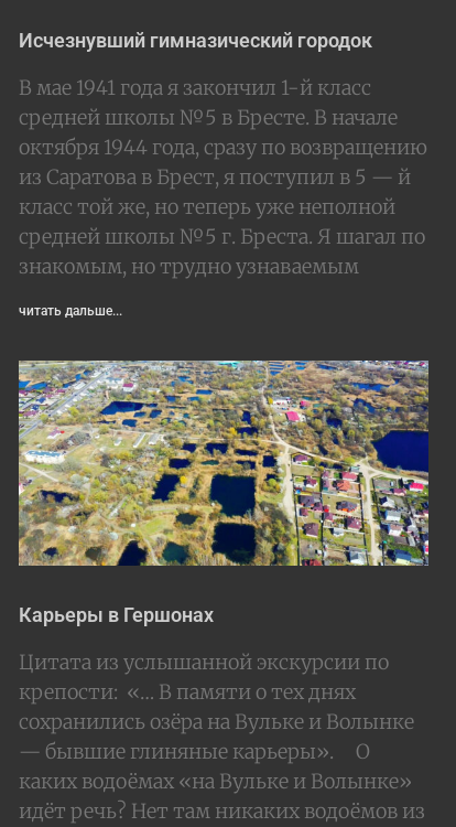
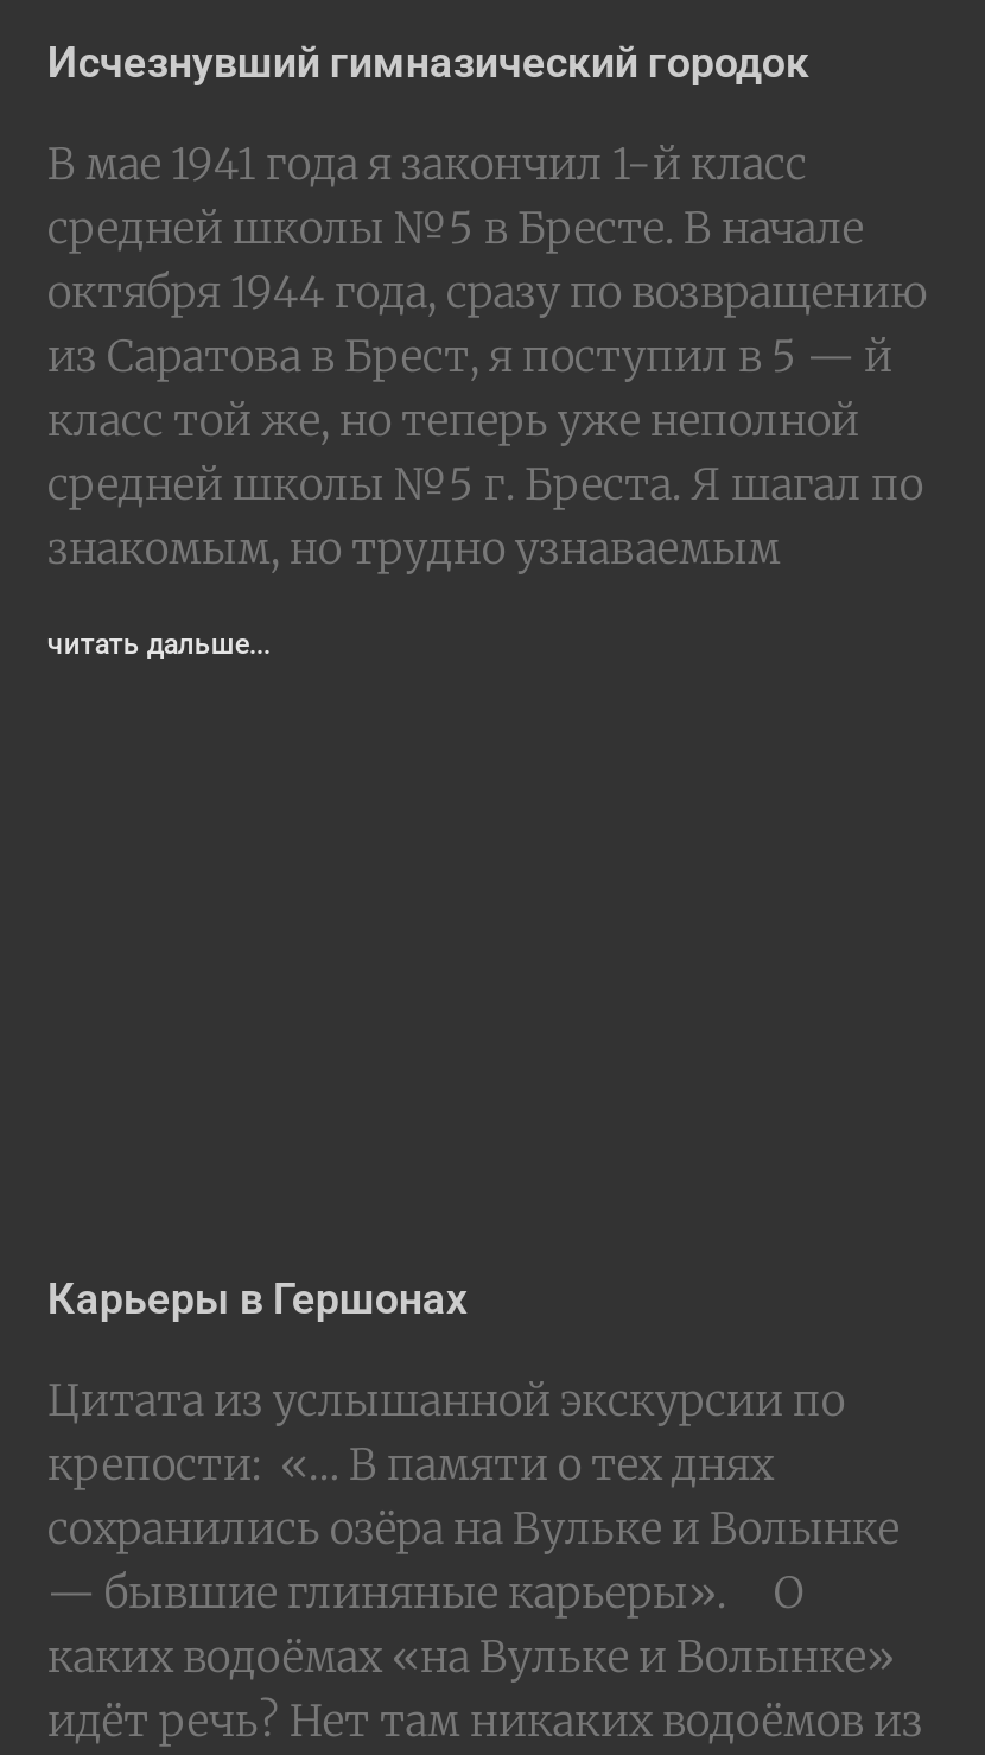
- [image]
